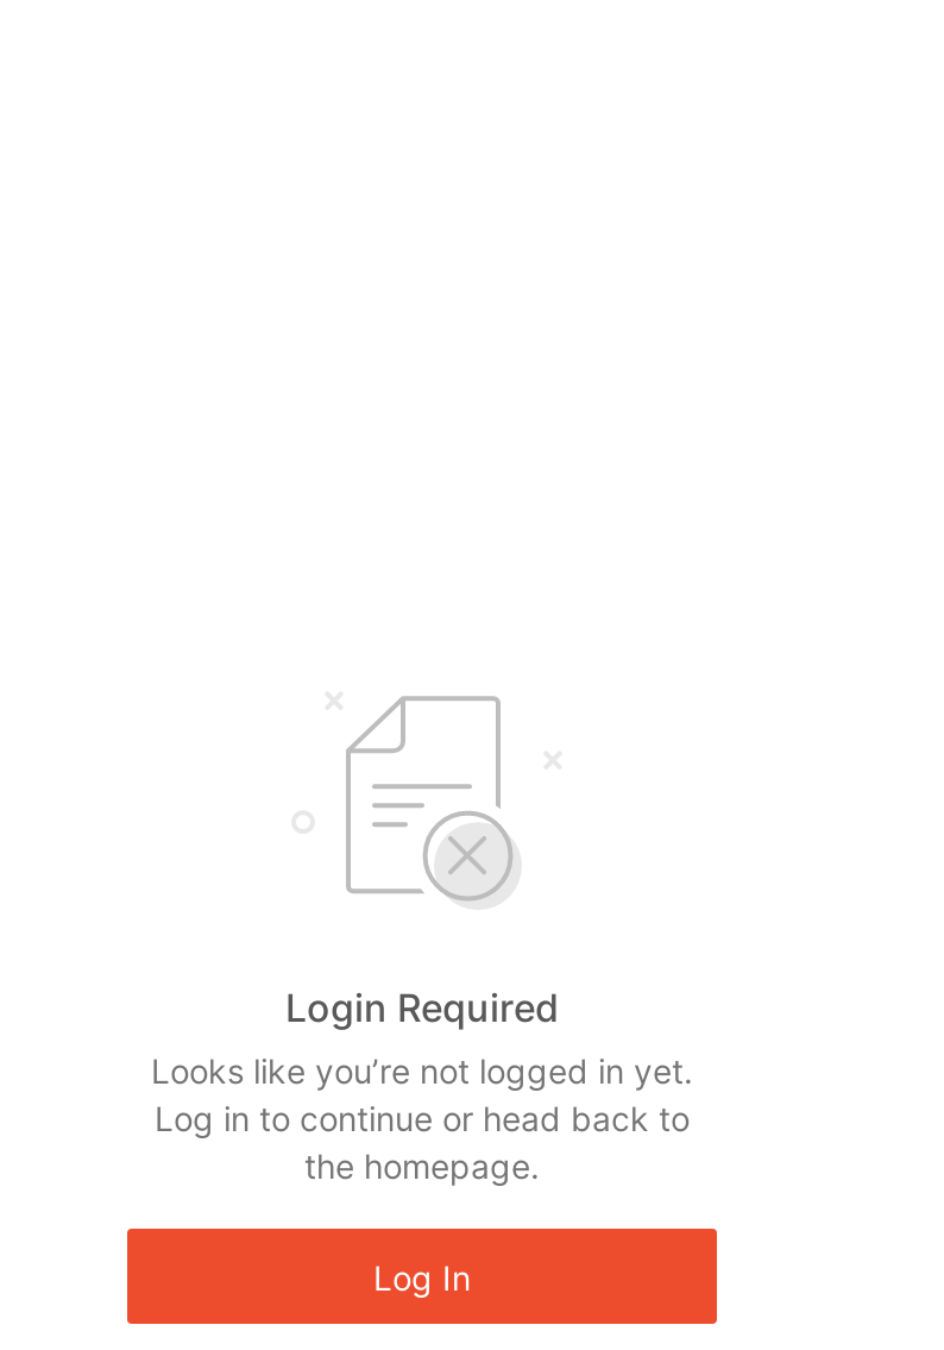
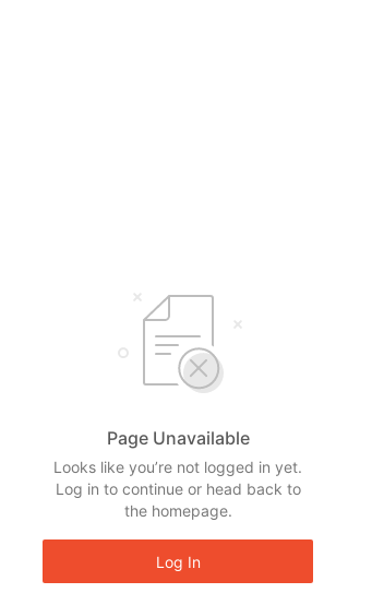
- Login Required
+ Page Unavailable
